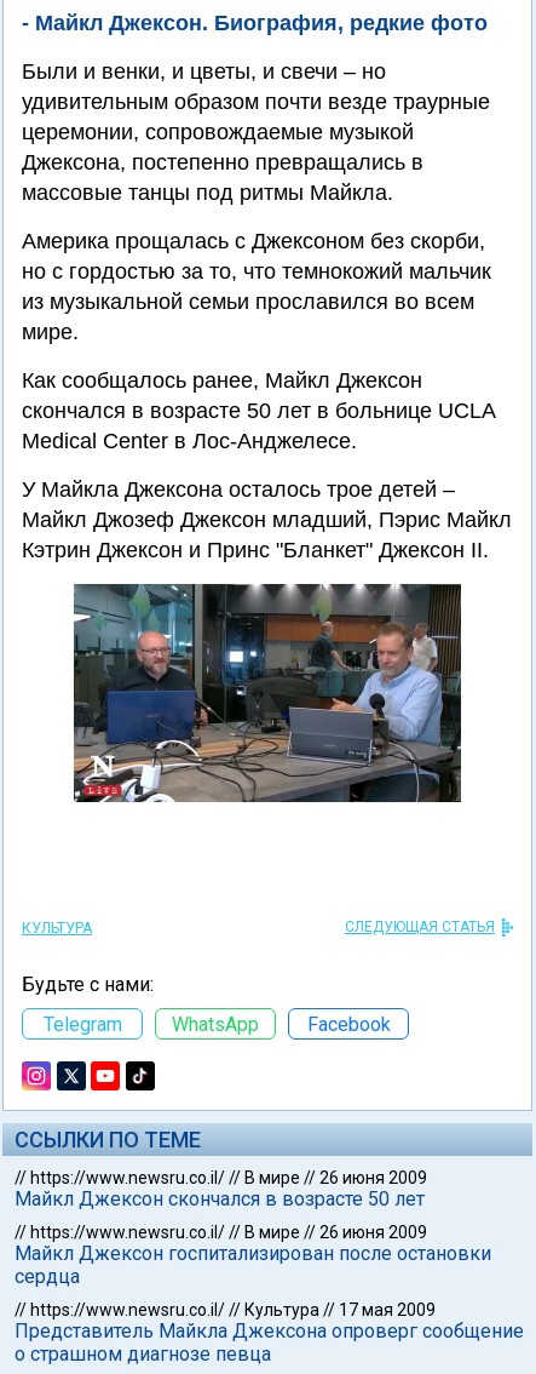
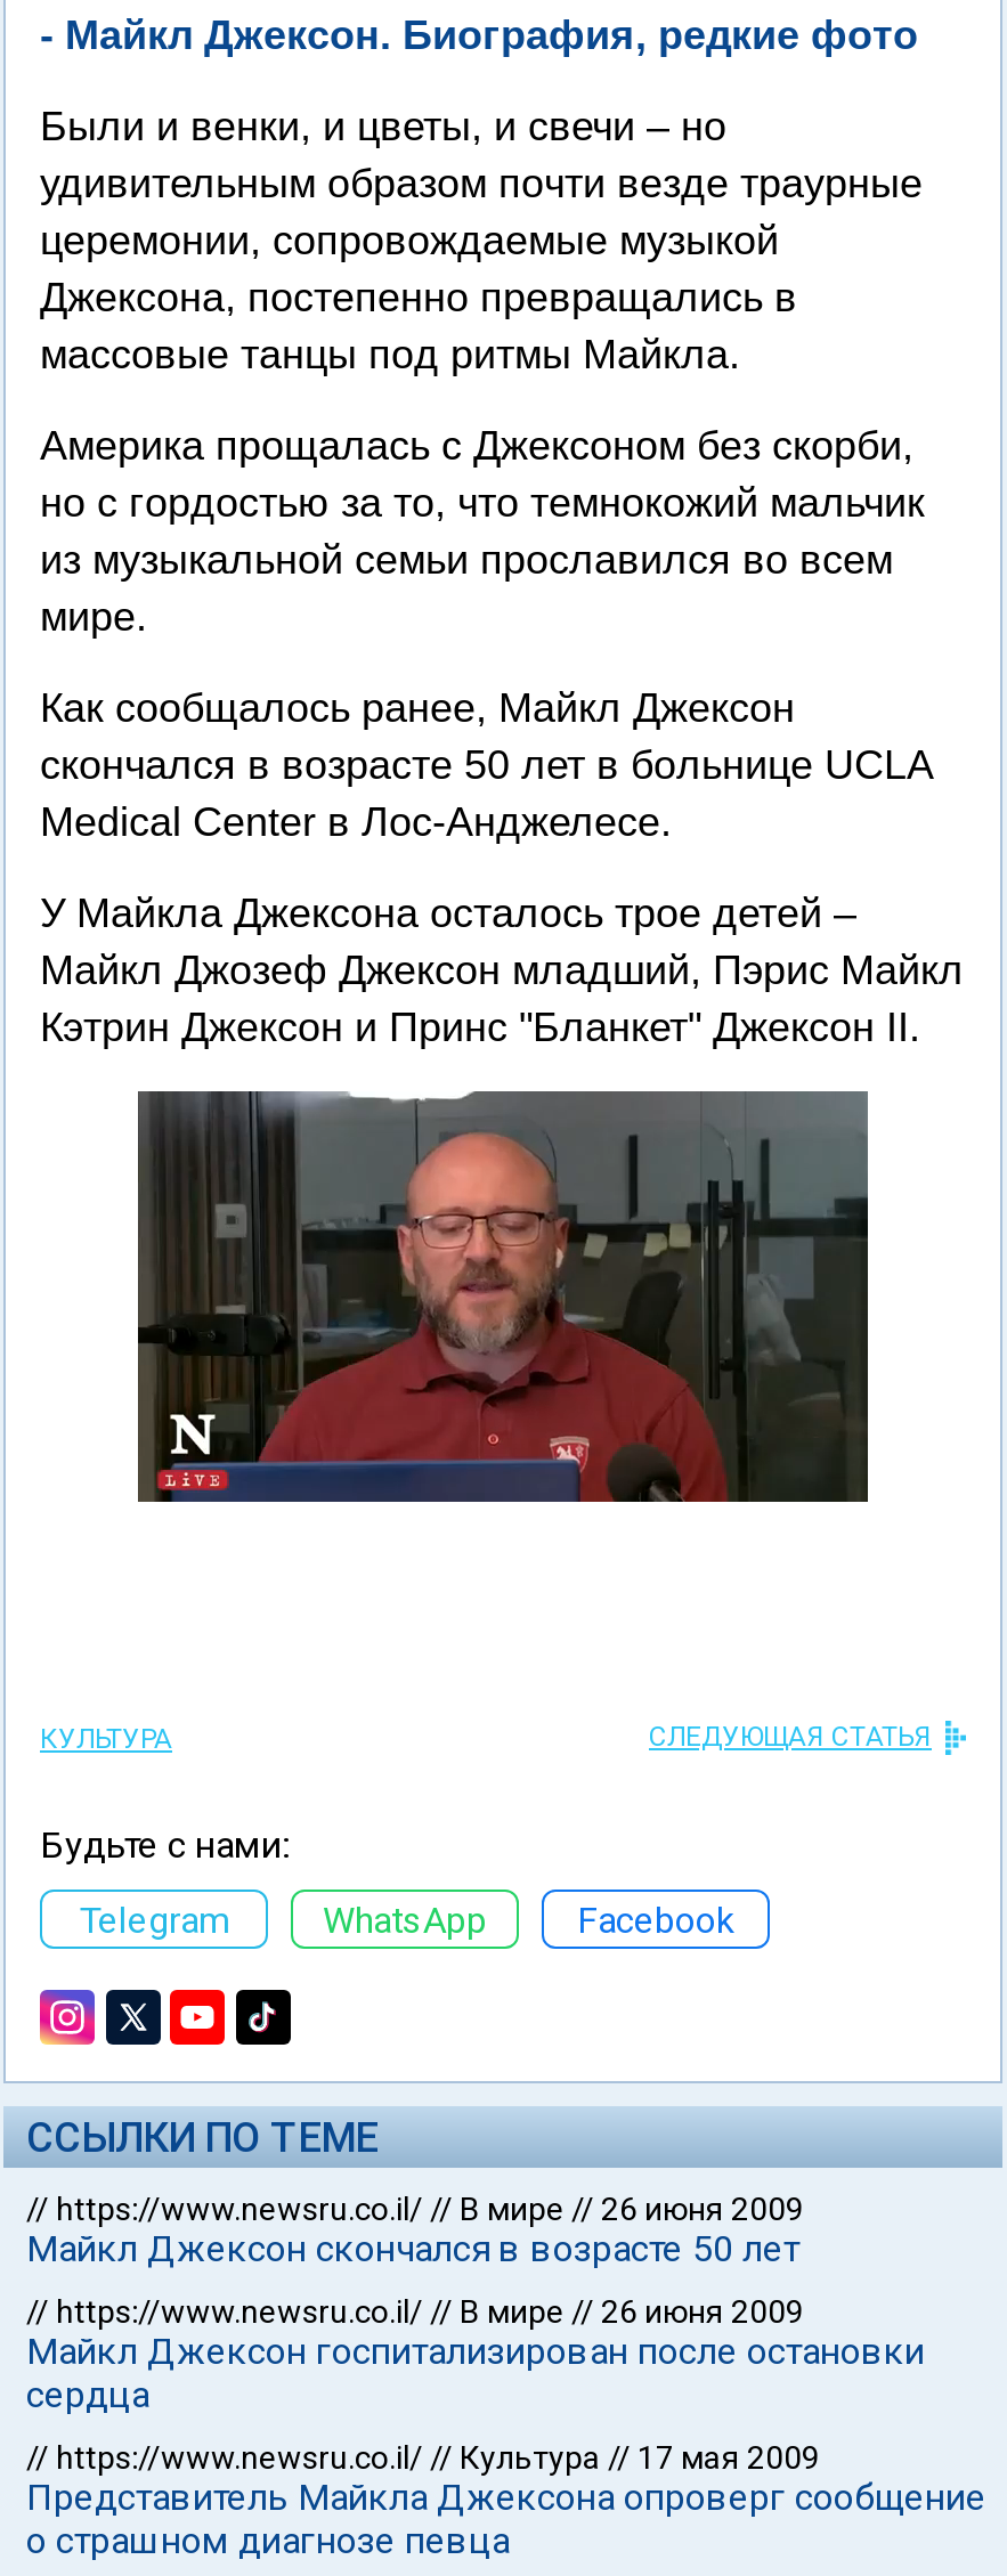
- [image]
+ [image]
